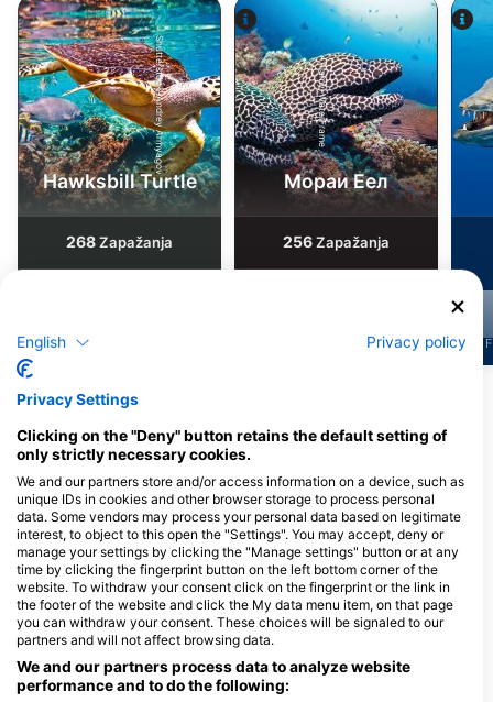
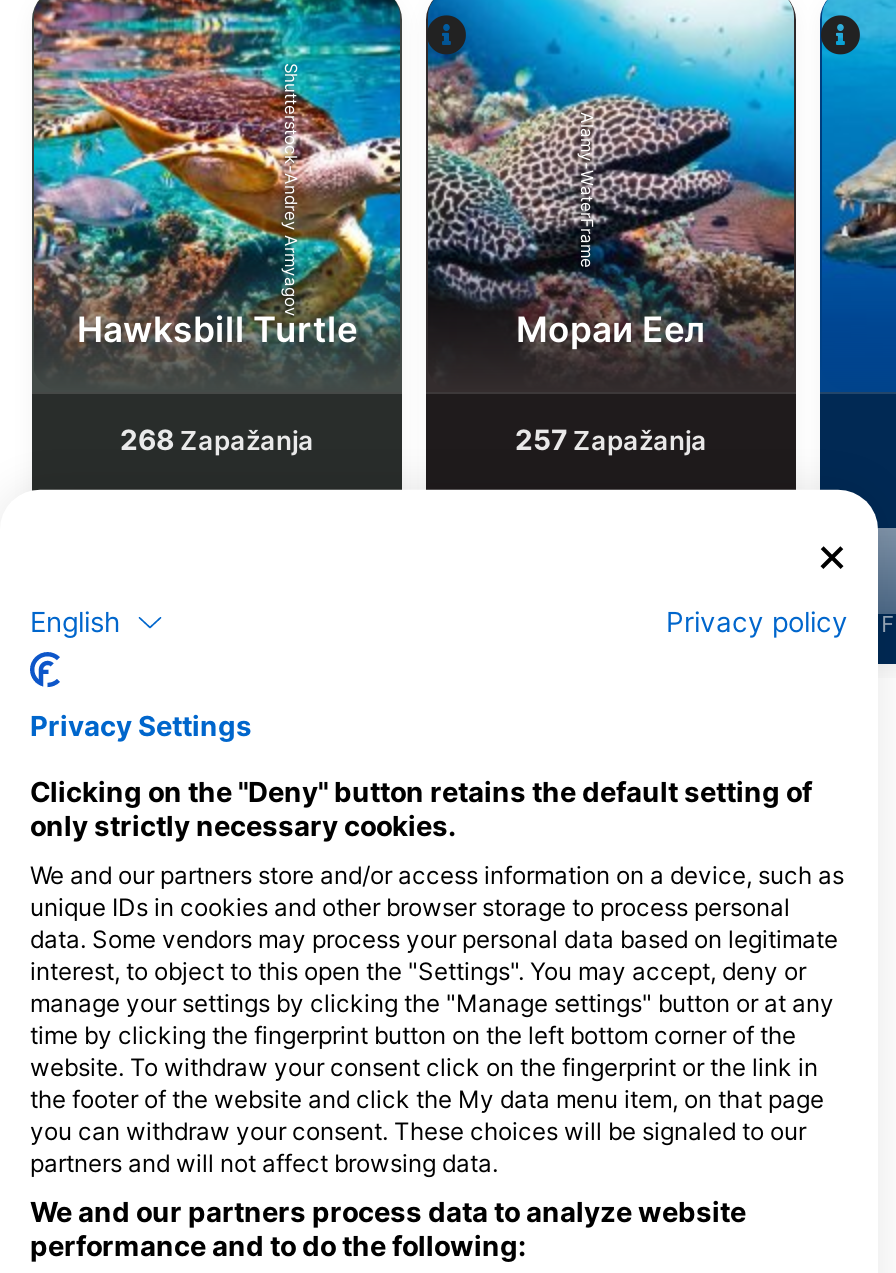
- 256 Zapažanja
+ 257 Zapažanja
